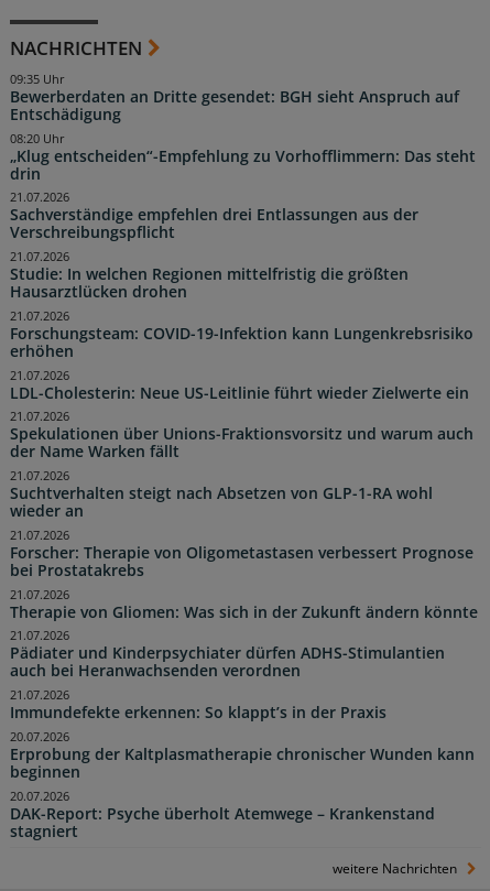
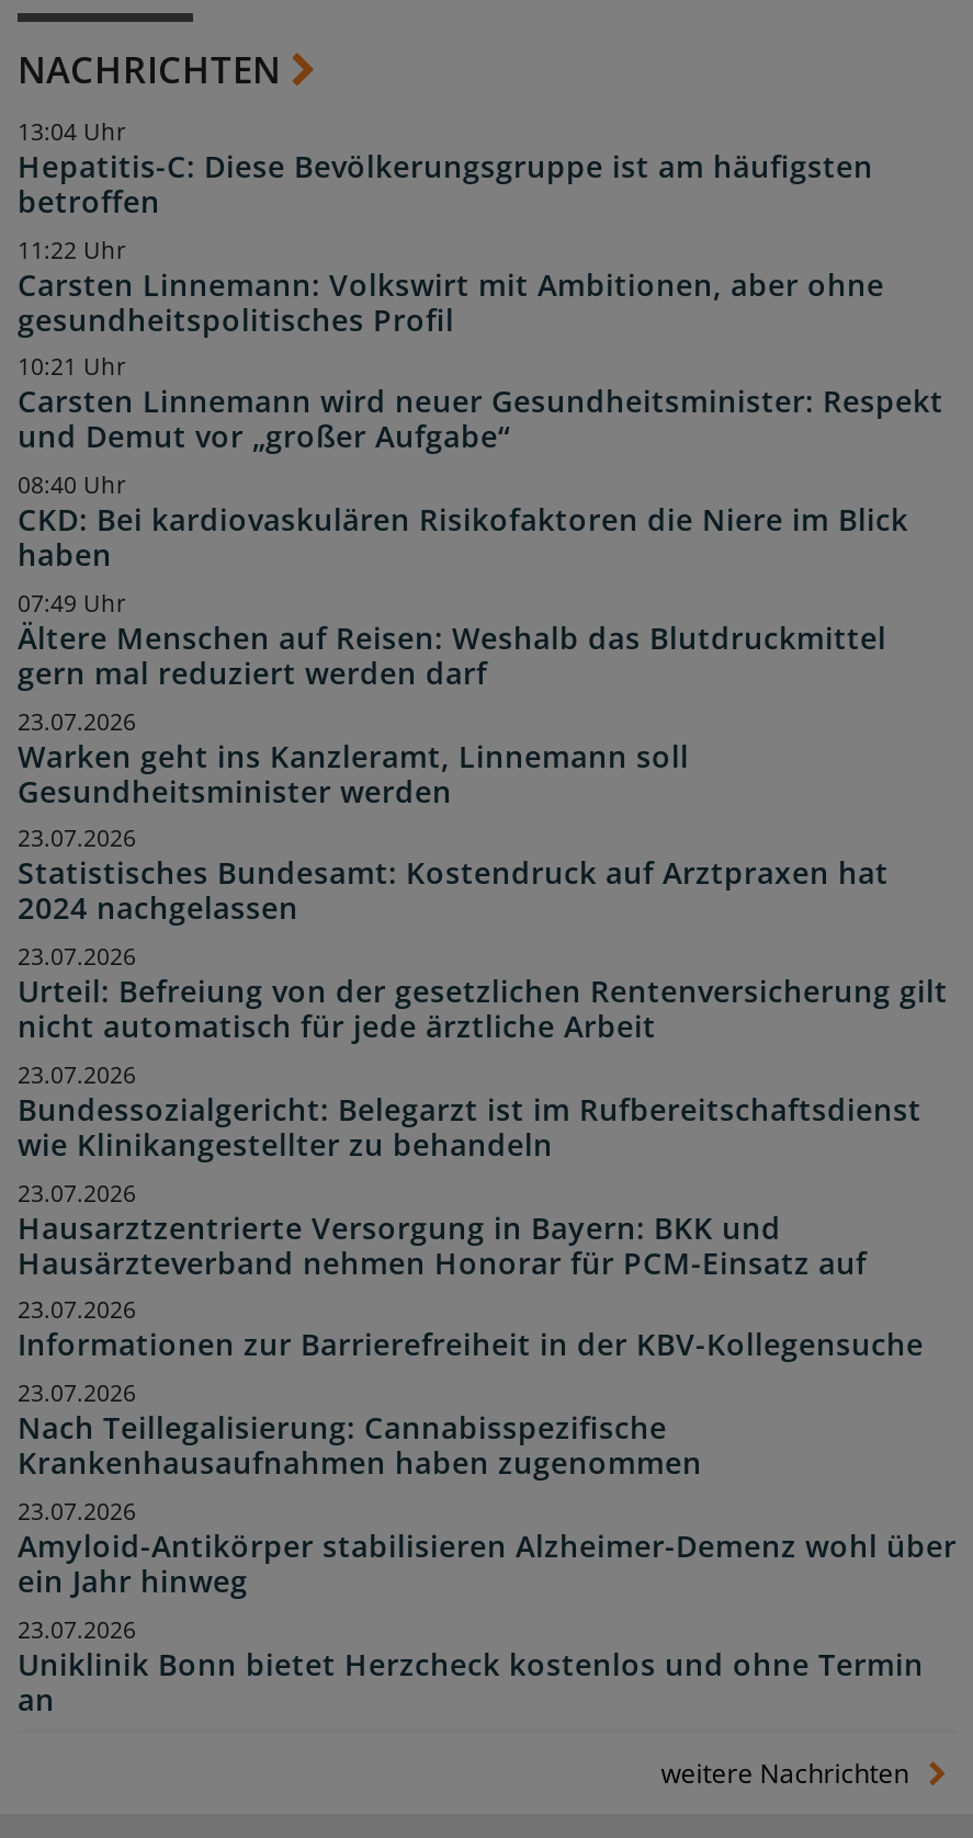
- 09:35 Uhr
+ 13:04 Uhr

- Bewerberdaten an Dritte gesendet: BGH sieht Anspruch auf
- Entschädigung
+ Hepatitis-C: Diese Bevölkerungsgruppe ist am häufigsten
+ betroffen

- 08:20 Uhr
+ 11:22 Uhr

- „Klug entscheiden“-Empfehlung zu Vorhofflimmern: Das steht
- drin
+ Carsten Linnemann: Volkswirt mit Ambitionen, aber ohne
+ gesundheitspolitisches Profil

- 21.07.2026
+ 10:21 Uhr

- Sachverständige empfehlen drei Entlassungen aus der
- Verschreibungspflicht
+ Carsten Linnemann wird neuer Gesundheitsminister: Respekt
+ und Demut vor „großer Aufgabe“

- 21.07.2026
+ 08:40 Uhr

- Studie: In welchen Regionen mittelfristig die größten
- Hausarztlücken drohen
+ CKD: Bei kardiovaskulären Risikofaktoren die Niere im Blick
+ haben

- 21.07.2026
+ 07:49 Uhr

- Forschungsteam: COVID-19-Infektion kann Lungenkrebsrisiko
- erhöhen
+ Ältere Menschen auf Reisen: Weshalb das Blutdruckmittel
+ gern mal reduziert werden darf

- 21.07.2026
+ 23.07.2026

- LDL-Cholesterin: Neue US-Leitlinie führt wieder Zielwerte ein
+ Warken geht ins Kanzleramt, Linnemann soll
+ Gesundheitsminister werden

- 21.07.2026
+ 23.07.2026

- Spekulationen über Unions-Fraktionsvorsitz und warum auch
- der Name Warken fällt
+ Statistisches Bundesamt: Kostendruck auf Arztpraxen hat
+ 2024 nachgelassen

- 21.07.2026
+ 23.07.2026

- Suchtverhalten steigt nach Absetzen von GLP-1-RA wohl
- wieder an
+ Urteil: Befreiung von der gesetzlichen Rentenversicherung gilt
+ nicht automatisch für jede ärztliche Arbeit

- 21.07.2026
+ 23.07.2026

- Forscher: Therapie von Oligometastasen verbessert Prognose
- bei Prostatakrebs
+ Bundessozialgericht: Belegarzt ist im Rufbereitschaftsdienst
+ wie Klinikangestellter zu behandeln

- 21.07.2026
+ 23.07.2026

- Therapie von Gliomen: Was sich in der Zukunft ändern könnte
+ Hausarztzentrierte Versorgung in Bayern: BKK und
+ Hausärzteverband nehmen Honorar für PCM-Einsatz auf

- 21.07.2026
+ 23.07.2026

- Pädiater und Kinderpsychiater dürfen ADHS-Stimulantien
- auch bei Heranwachsenden verordnen
+ Informationen zur Barrierefreiheit in der KBV-Kollegensuche

- 21.07.2026
+ 23.07.2026

- Immundefekte erkennen: So klappt’s in der Praxis
+ Nach Teillegalisierung: Cannabisspezifische
+ Krankenhausaufnahmen haben zugenommen

- 20.07.2026
+ 23.07.2026

- Erprobung der Kaltplasmatherapie chronischer Wunden kann
- beginnen
+ Amyloid-Antikörper stabilisieren Alzheimer-Demenz wohl über
+ ein Jahr hinweg

- 20.07.2026
+ 23.07.2026

- DAK-Report: Psyche überholt Atemwege – Krankenstand
- stagniert
+ Uniklinik Bonn bietet Herzcheck kostenlos und ohne Termin
+ an
